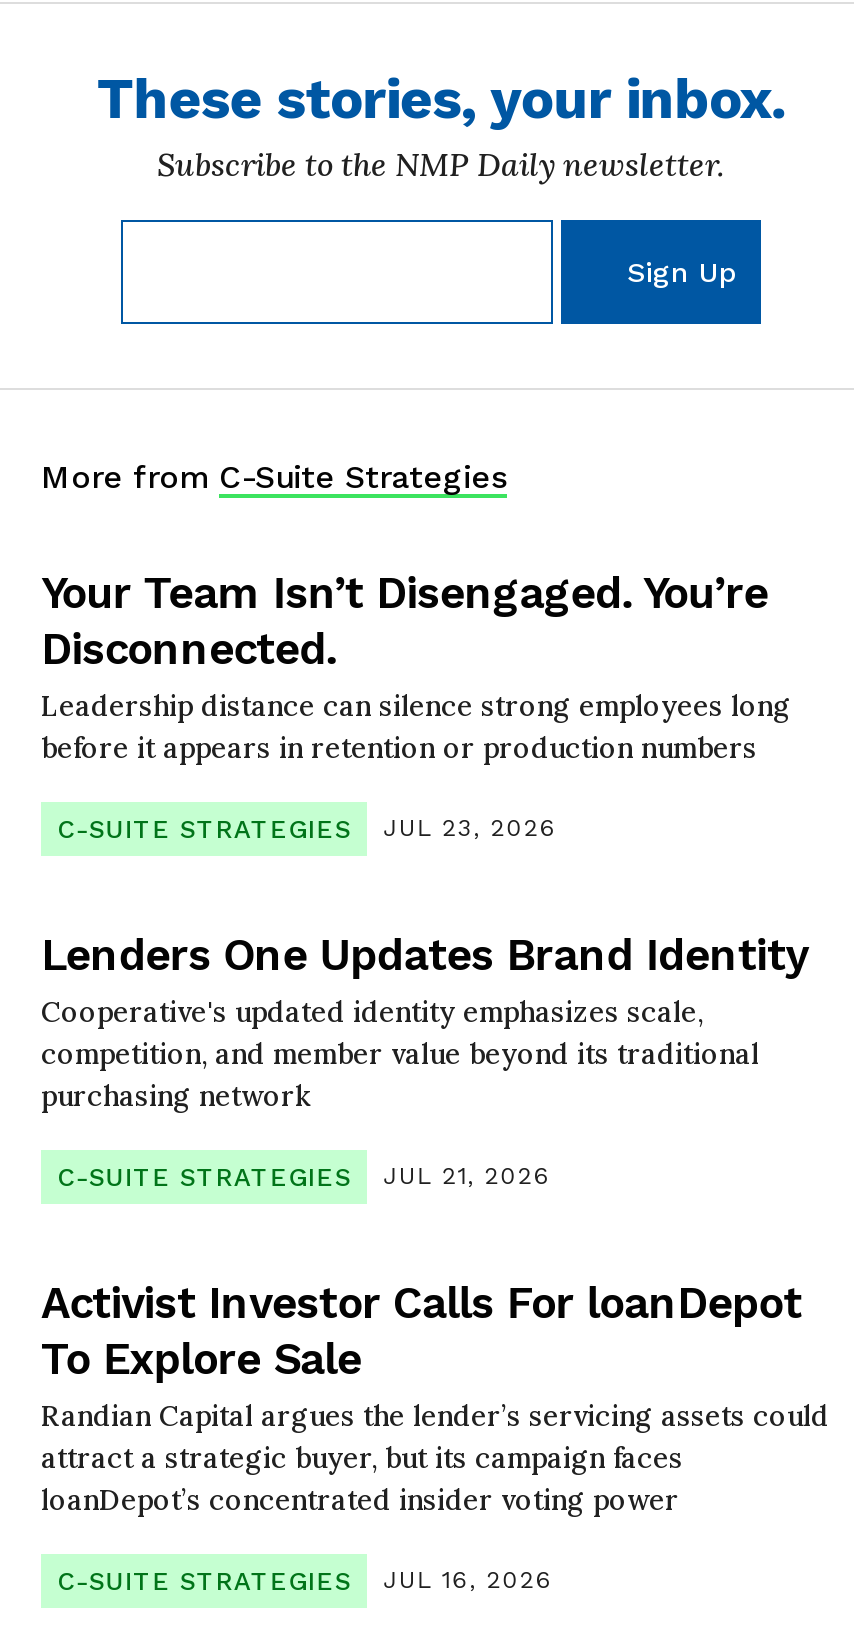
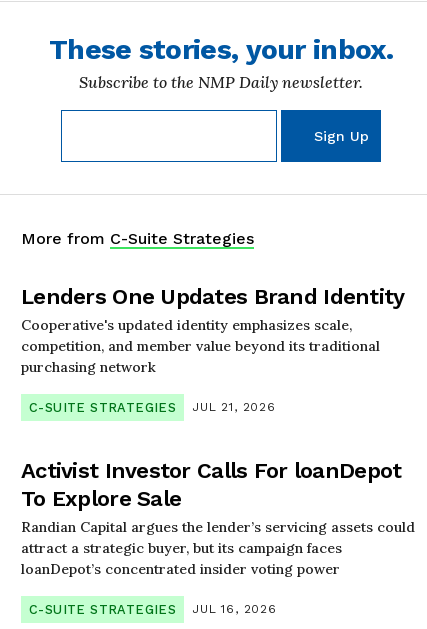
- Your Team Isn’t Disengaged. You’re
- Disconnected.
- Leadership distance can silence strong employees long
- before it appears in retention or production numbers
- C-SUITE STRATEGIES
- JUL 23, 2026
